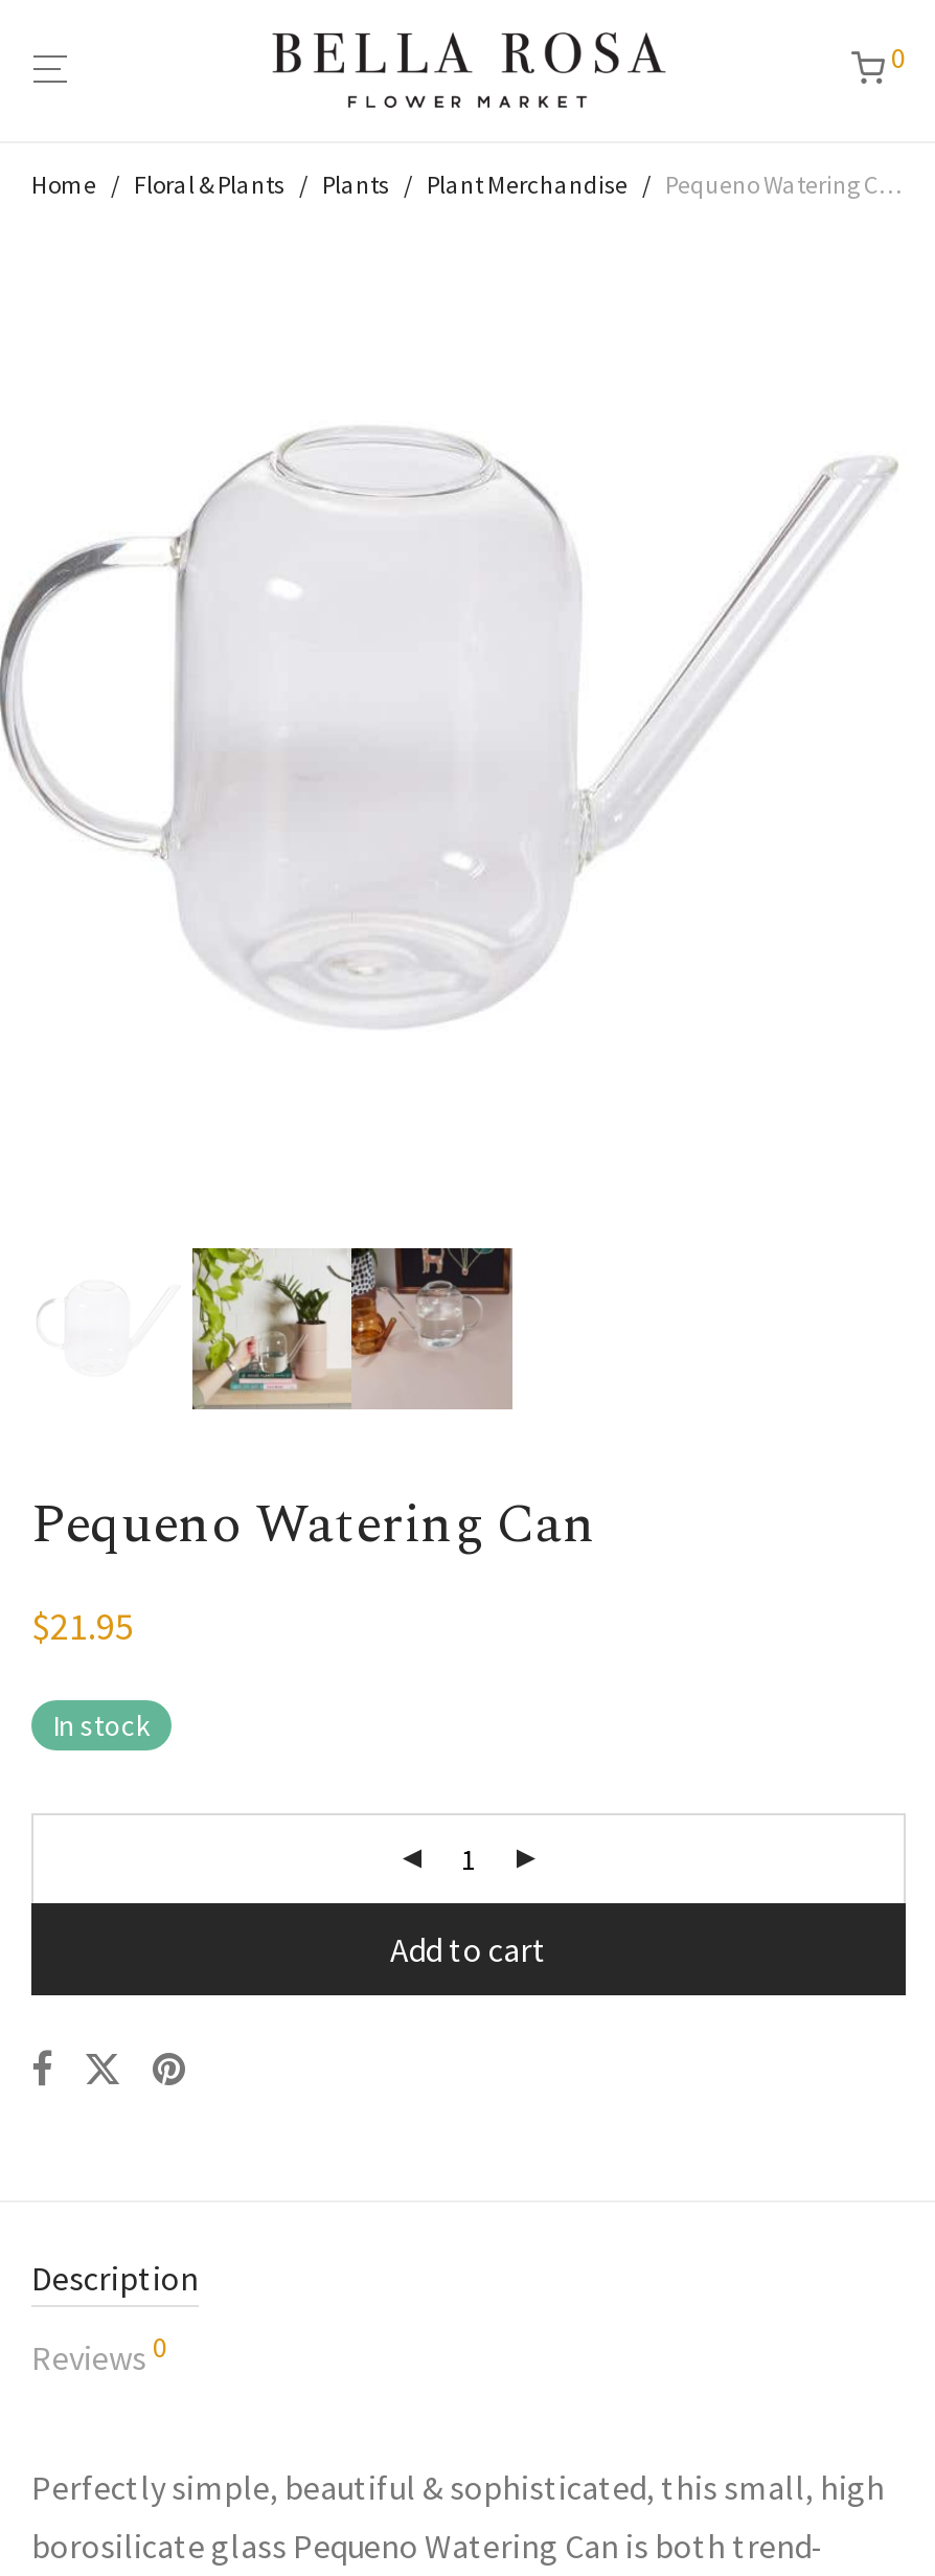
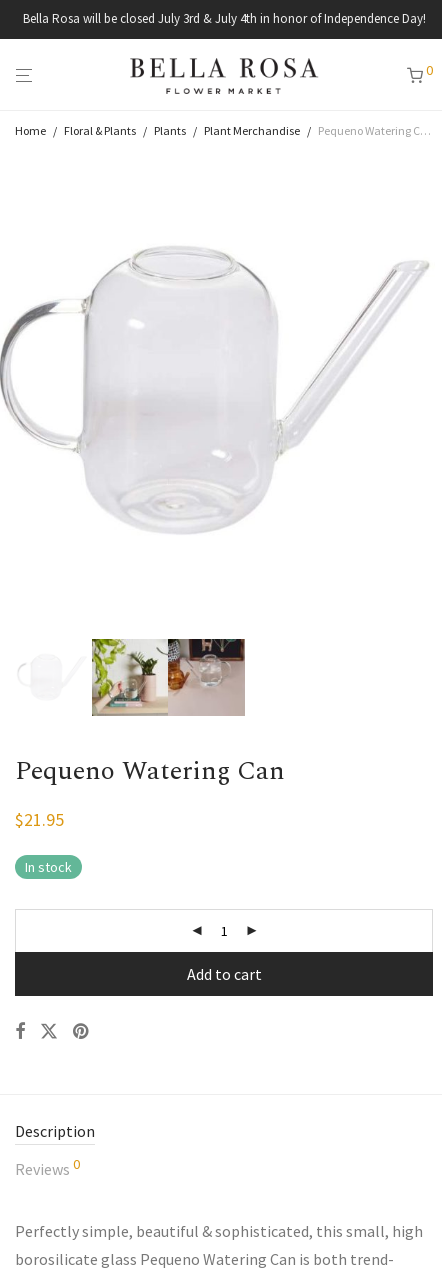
+ Bella Rosa will be closed July 3rd & July 4th in honor of Independence Day!
